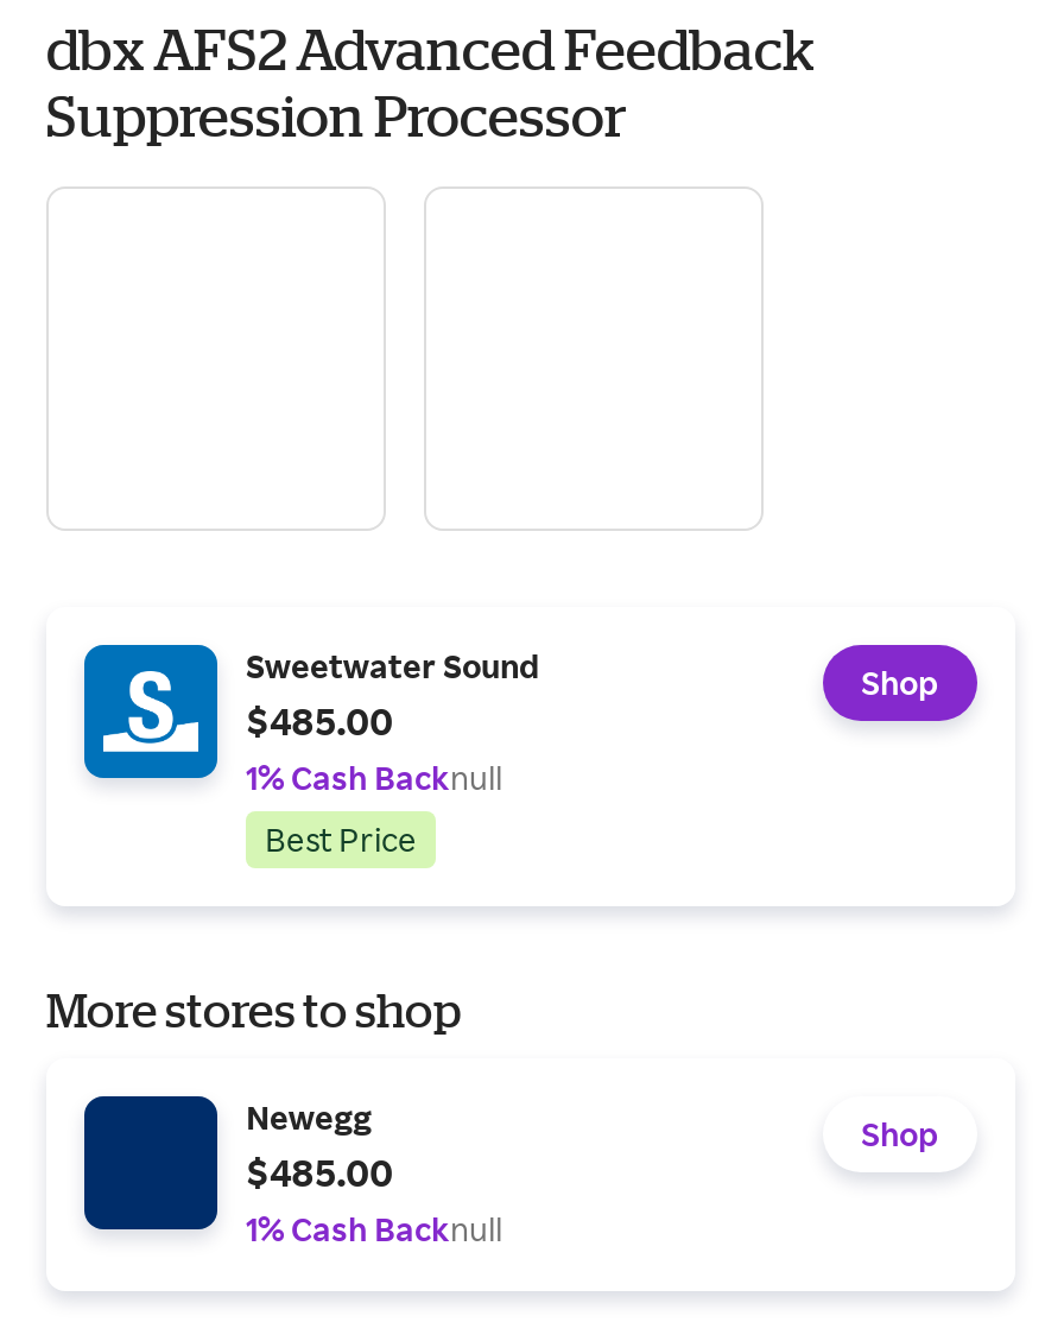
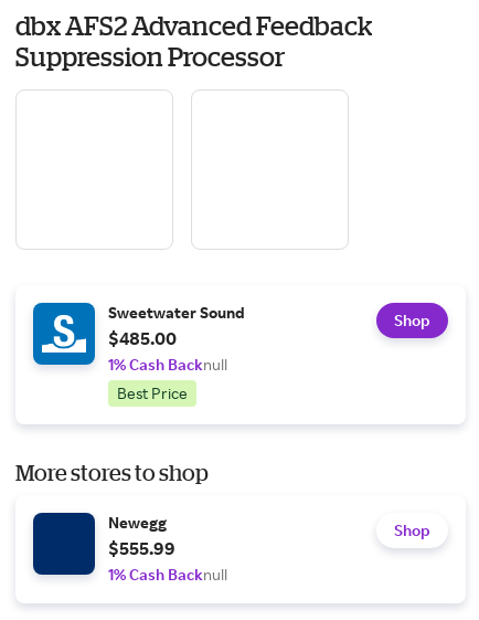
- $485.00
+ $555.99
